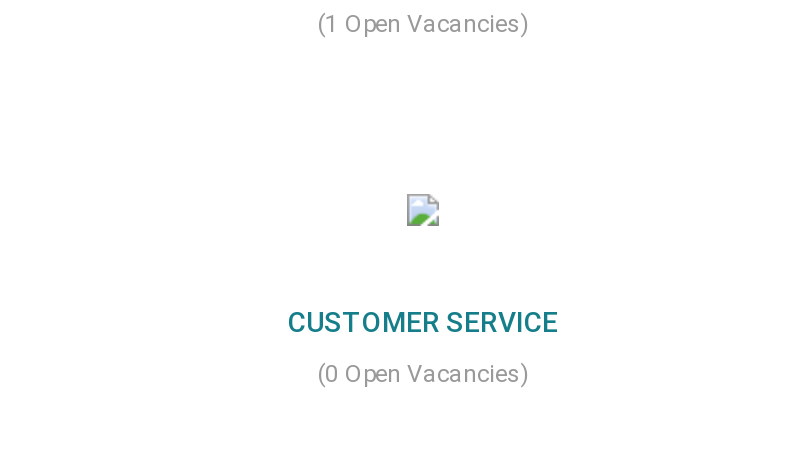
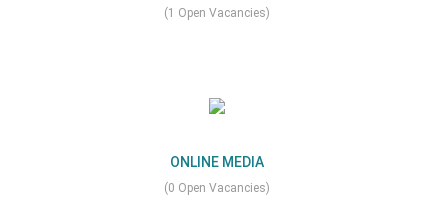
- CUSTOMER SERVICE
+ ONLINE MEDIA
